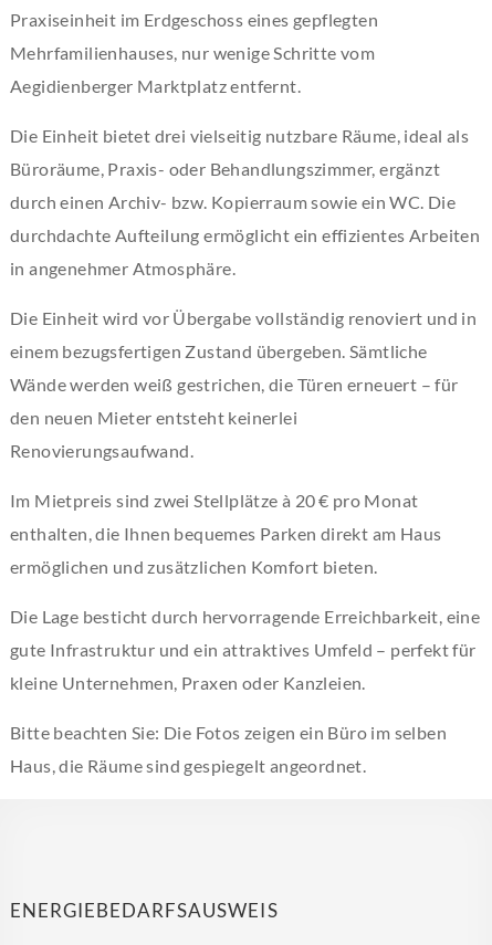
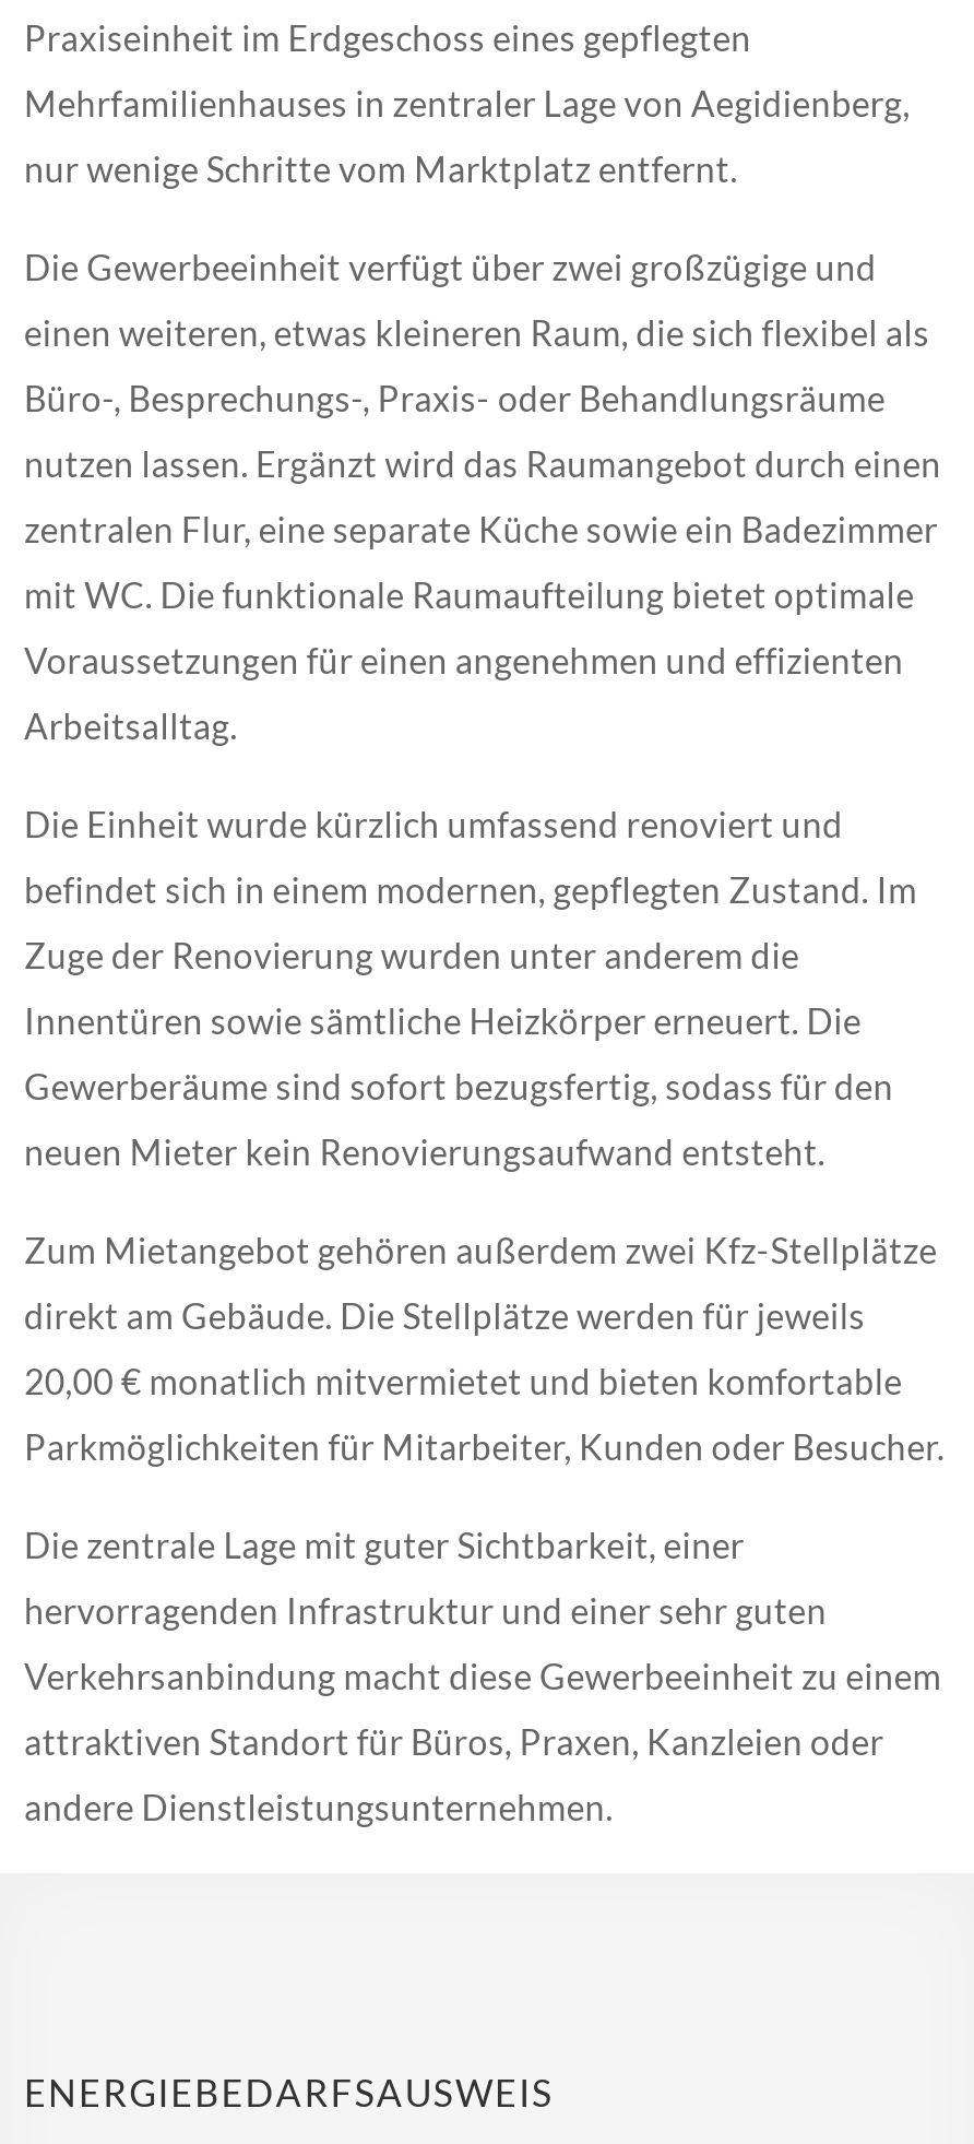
- Mehrfamilienhauses, nur wenige Schritte vom
- Aegidienberger Marktplatz entfernt.
- Die Einheit bietet drei vielseitig nutzbare Räume, ideal als
- Büroräume, Praxis- oder Behandlungszimmer, ergänzt
- durch einen Archiv- bzw. Kopierraum sowie ein WC. Die
- durchdachte Aufteilung ermöglicht ein effizientes Arbeiten
- in angenehmer Atmosphäre.
- Die Einheit wird vor Übergabe vollständig renoviert und in
- einem bezugsfertigen Zustand übergeben. Sämtliche
- Wände werden weiß gestrichen, die Türen erneuert – für
- den neuen Mieter entsteht keinerlei
- Renovierungsaufwand.
- Im Mietpreis sind zwei Stellplätze à 20 € pro Monat
- enthalten, die Ihnen bequemes Parken direkt am Haus
- ermöglichen und zusätzlichen Komfort bieten.
- Die Lage besticht durch hervorragende Erreichbarkeit, eine
- gute Infrastruktur und ein attraktives Umfeld – perfekt für
- kleine Unternehmen, Praxen oder Kanzleien.
- Bitte beachten Sie: Die Fotos zeigen ein Büro im selben
- Haus, die Räume sind gespiegelt angeordnet.
+ Mehrfamilienhauses in zentraler Lage von Aegidienberg,
+ nur wenige Schritte vom Marktplatz entfernt.
+ Die Gewerbeeinheit verfügt über zwei großzügige und
+ einen weiteren, etwas kleineren Raum, die sich flexibel als
+ Büro-, Besprechungs-, Praxis- oder Behandlungsräume
+ nutzen lassen. Ergänzt wird das Raumangebot durch einen
+ zentralen Flur, eine separate Küche sowie ein Badezimmer
+ mit WC. Die funktionale Raumaufteilung bietet optimale
+ Voraussetzungen für einen angenehmen und effizienten
+ Arbeitsalltag.
+ Die Einheit wurde kürzlich umfassend renoviert und
+ befindet sich in einem modernen, gepflegten Zustand. Im
+ Zuge der Renovierung wurden unter anderem die
+ Innentüren sowie sämtliche Heizkörper erneuert. Die
+ Gewerberäume sind sofort bezugsfertig, sodass für den
+ neuen Mieter kein Renovierungsaufwand entsteht.
+ Zum Mietangebot gehören außerdem zwei Kfz-Stellplätze
+ direkt am Gebäude. Die Stellplätze werden für jeweils
+ 20,00 € monatlich mitvermietet und bieten komfortable
+ Parkmöglichkeiten für Mitarbeiter, Kunden oder Besucher.
+ Die zentrale Lage mit guter Sichtbarkeit, einer
+ hervorragenden Infrastruktur und einer sehr guten
+ Verkehrsanbindung macht diese Gewerbeeinheit zu einem
+ attraktiven Standort für Büros, Praxen, Kanzleien oder
+ andere Dienstleistungsunternehmen.
